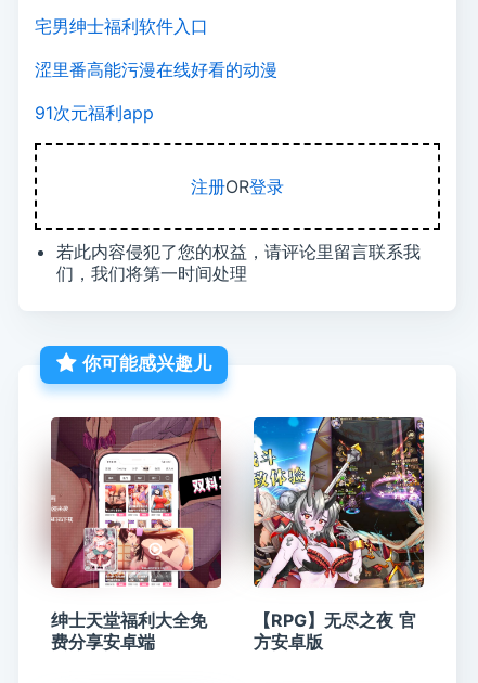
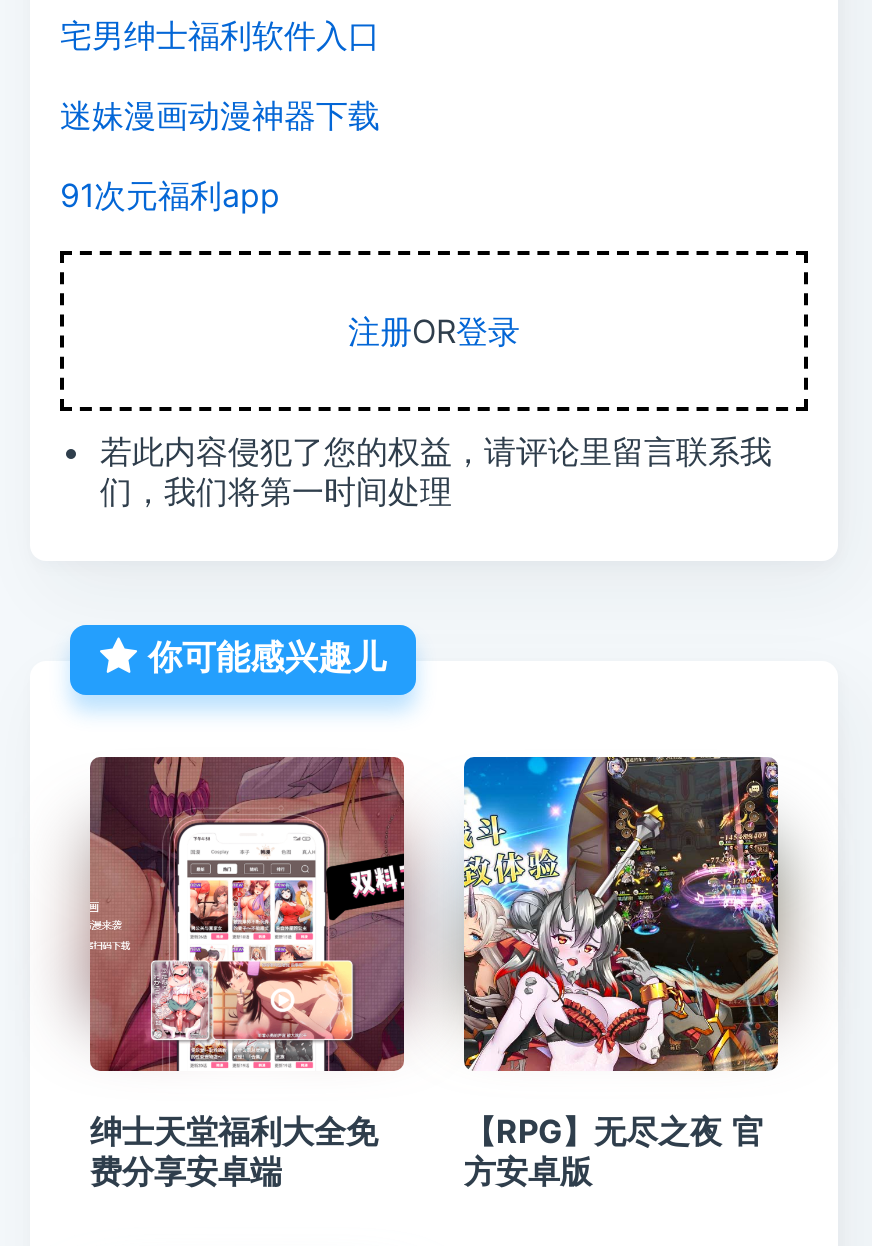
- 涩里番高能污漫在线好看的动漫
+ 迷妹漫画动漫神器下载
